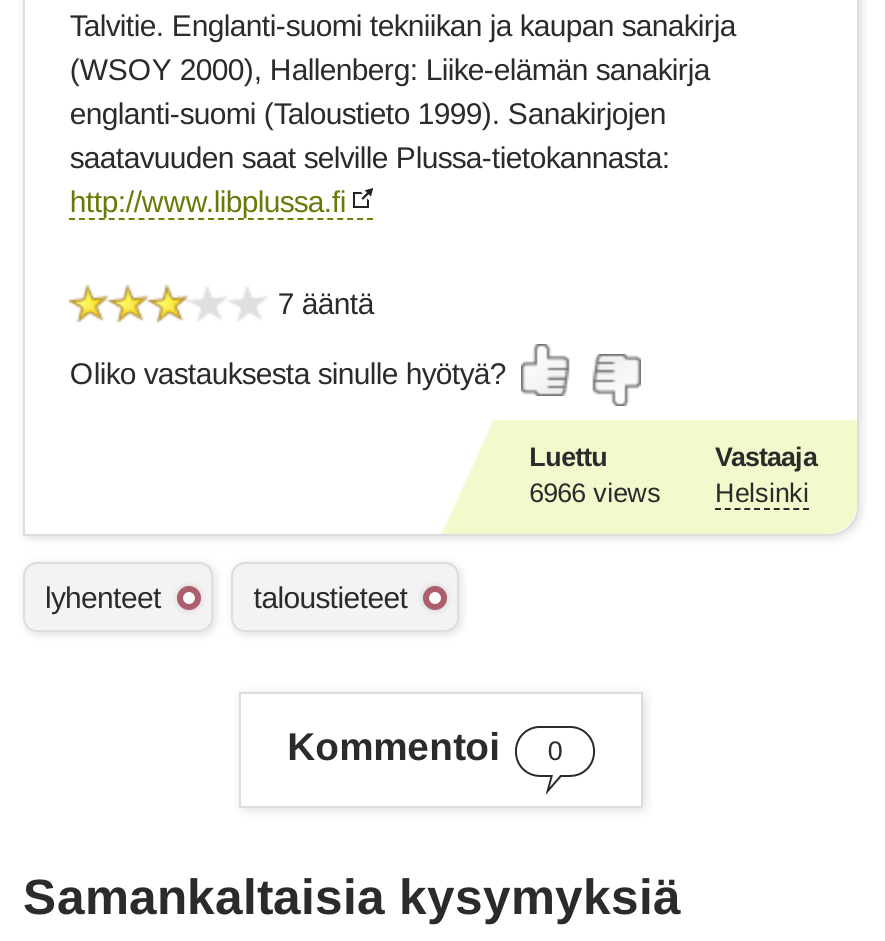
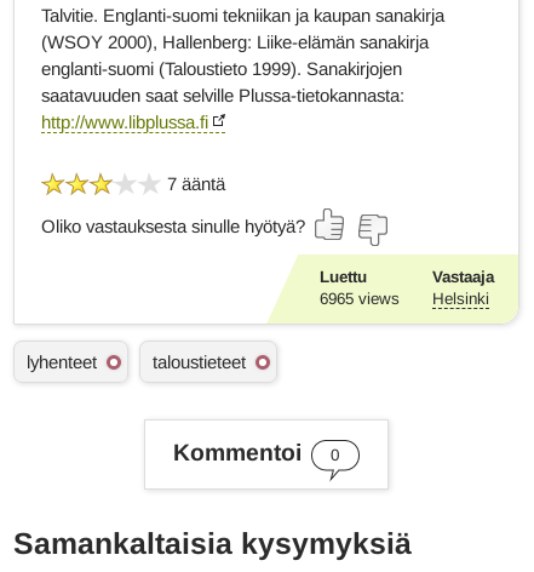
- 6966 views Helsinki
+ 6965 views Helsinki
